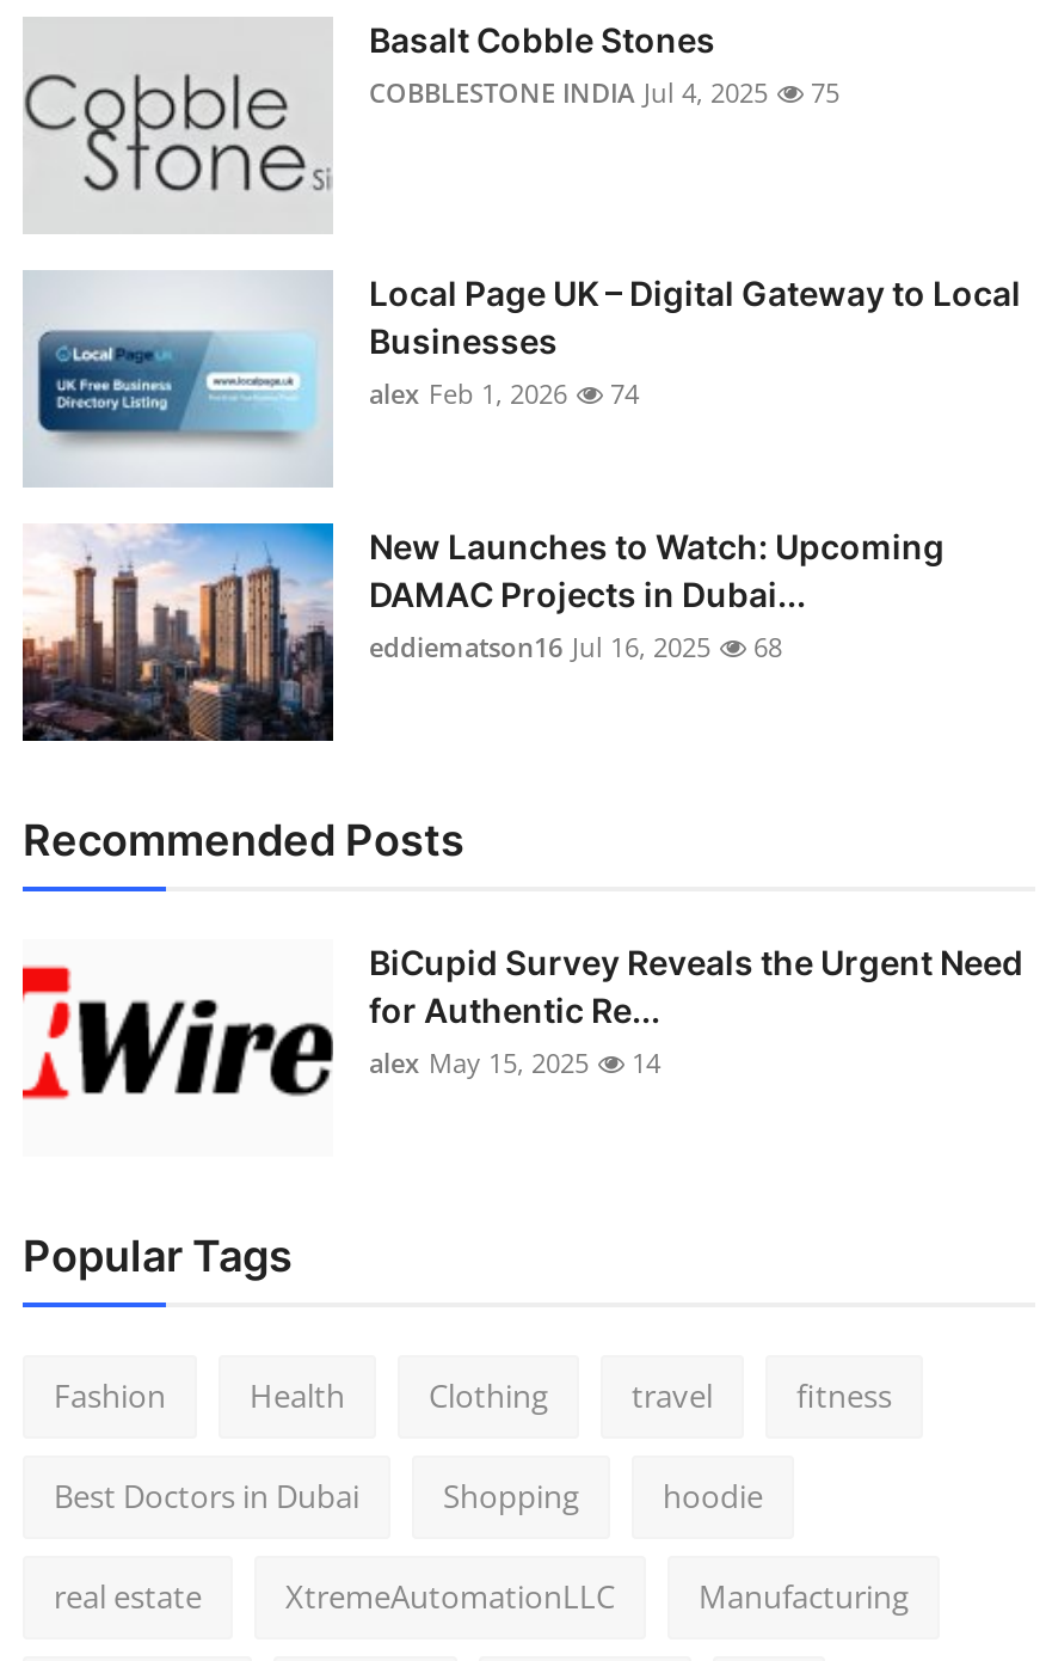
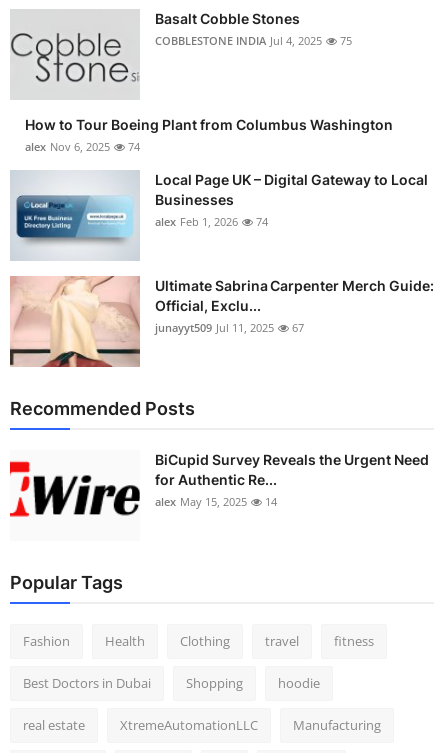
+ How to Tour Boeing Plant from Columbus Washington
+ alex Nov 6, 2025
+ 74

- [image]
- New Launches to Watch: Upcoming
- DAMAC Projects in Dubai...
- eddiematson16 Jul 16, 2025
- 68
+ [image]
+ Ultimate Sabrina Carpenter Merch Guide:
+ Official, Exclu...
+ junayyt509 Jul 11, 2025
+ 67
